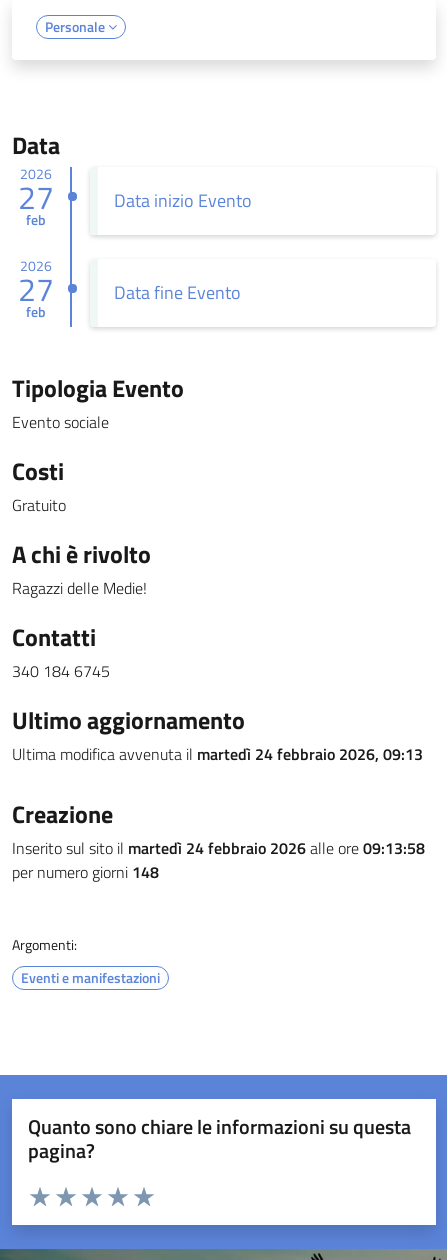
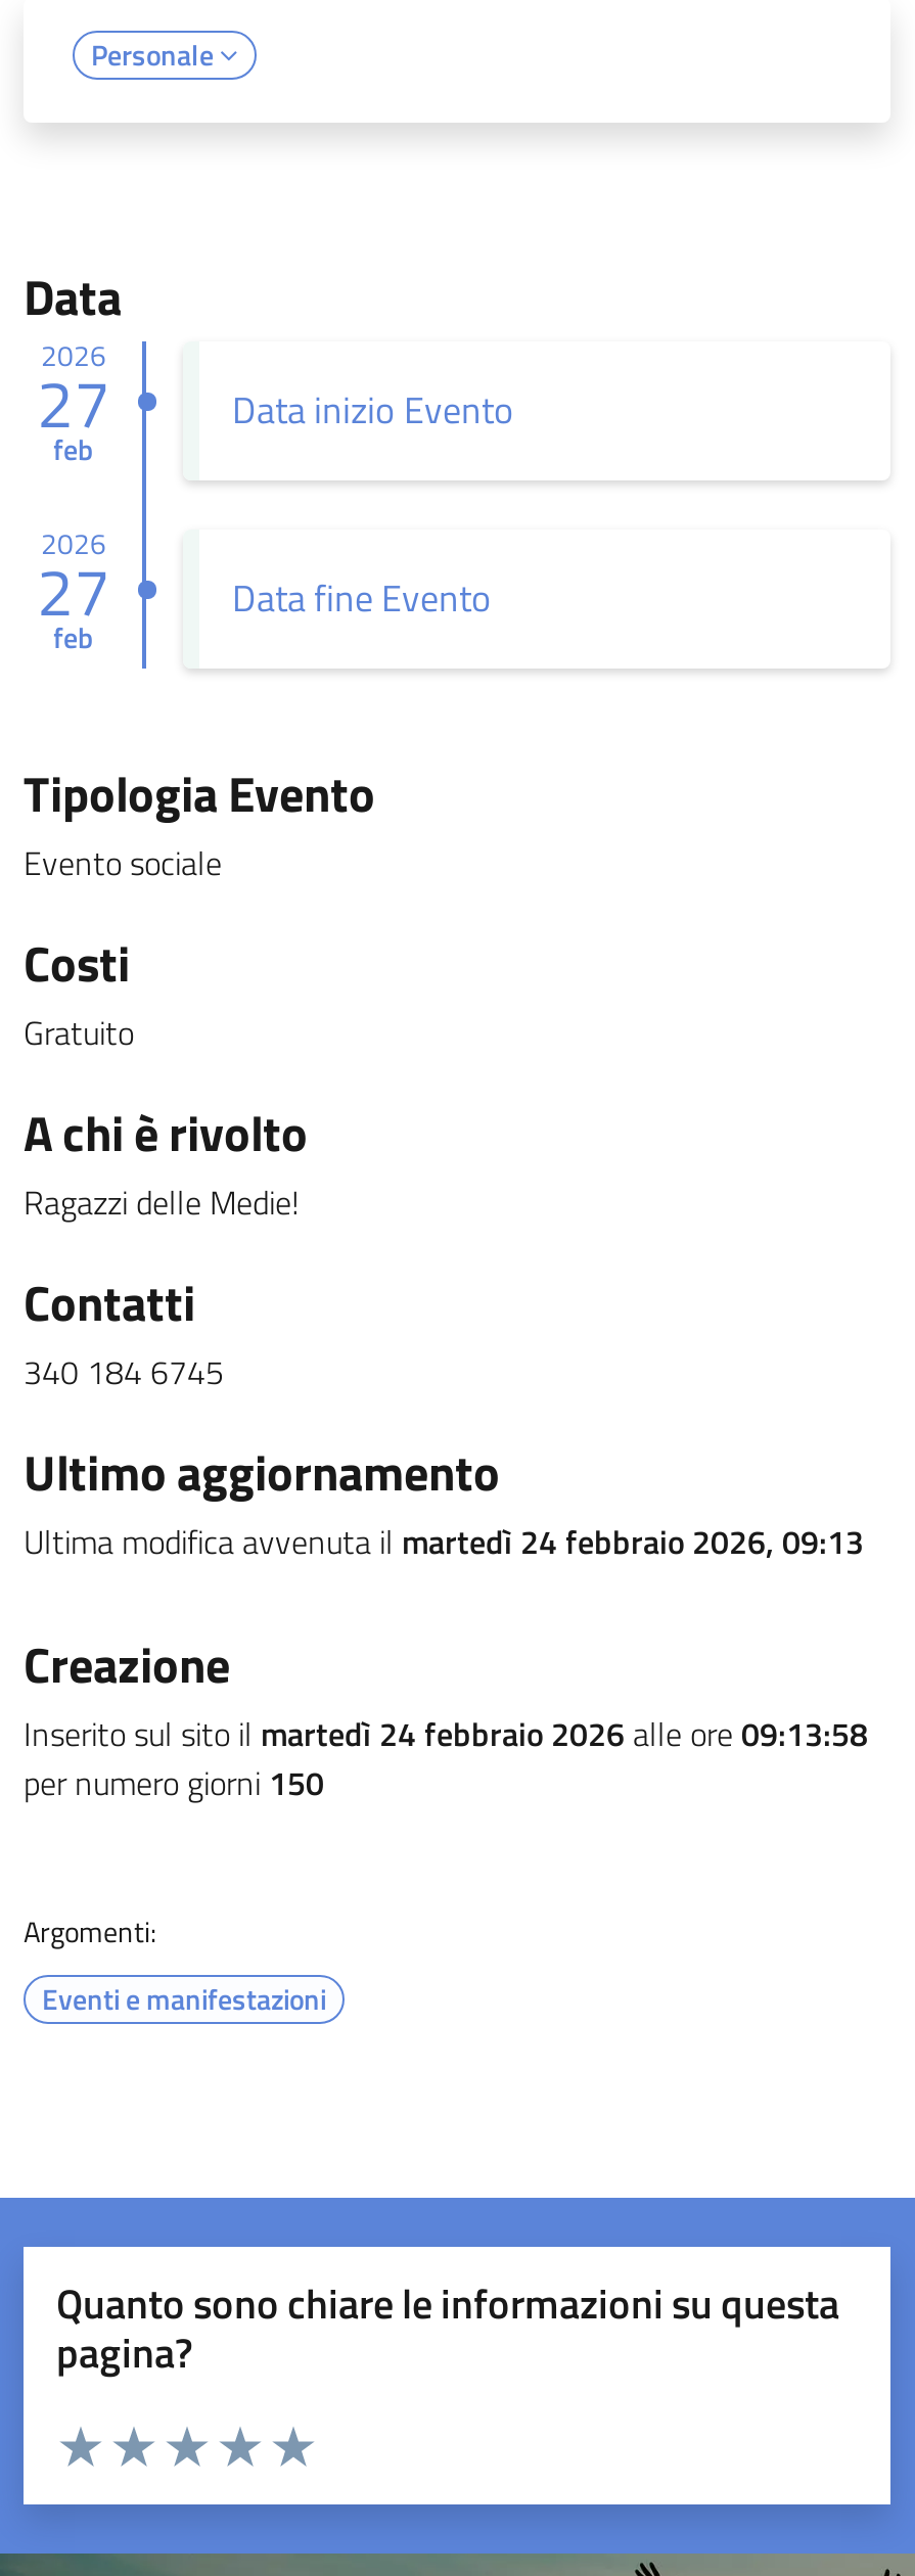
- per numero giorni 148
+ per numero giorni 150
